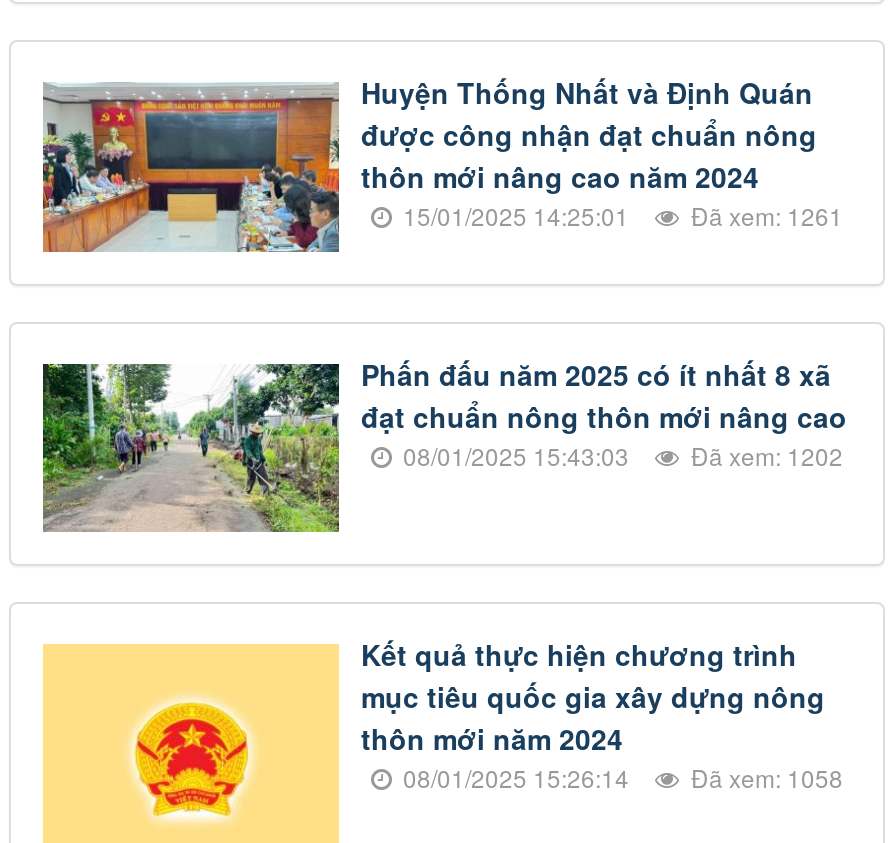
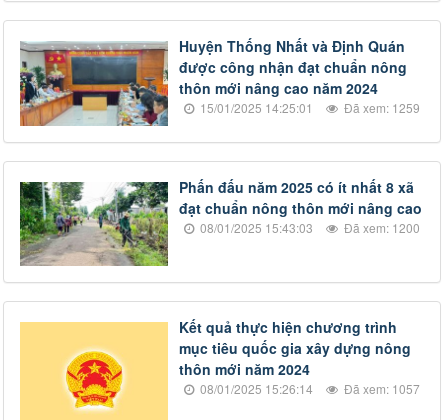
- 15/01/2025 14:25:01 Đã xem: 1261
+ 15/01/2025 14:25:01 Đã xem: 1259

- 08/01/2025 15:43:03 Đã xem: 1202
+ 08/01/2025 15:43:03 Đã xem: 1200

- 08/01/2025 15:26:14 Đã xem: 1058
+ 08/01/2025 15:26:14 Đã xem: 1057
